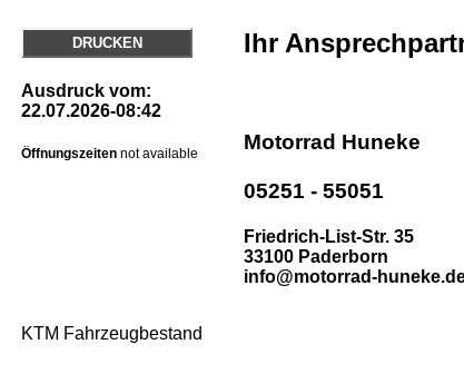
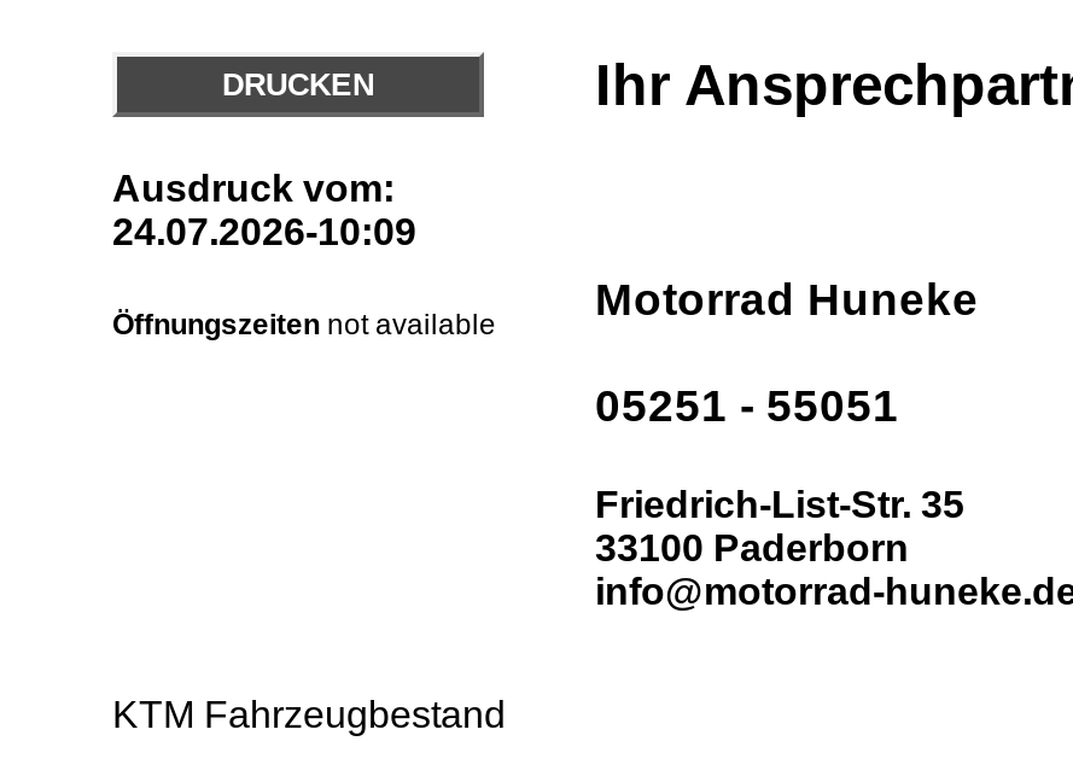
- 22.07.2026-08:42
+ 24.07.2026-10:09
